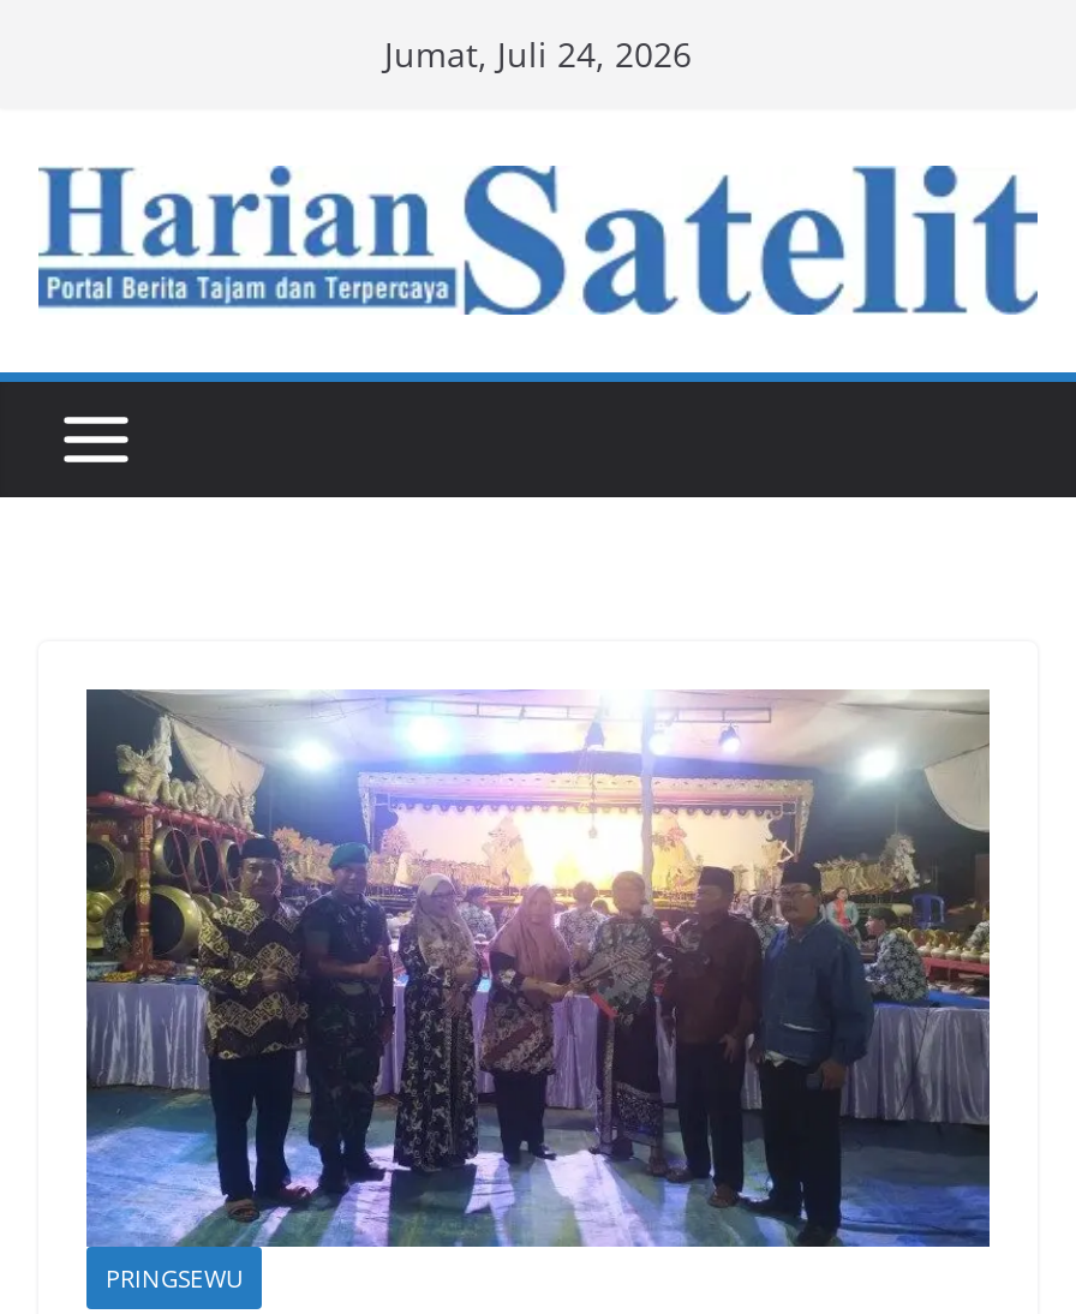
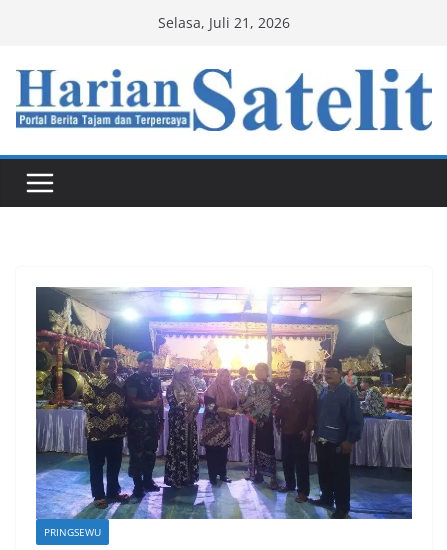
- Jumat, Juli 24, 2026
+ Selasa, Juli 21, 2026
